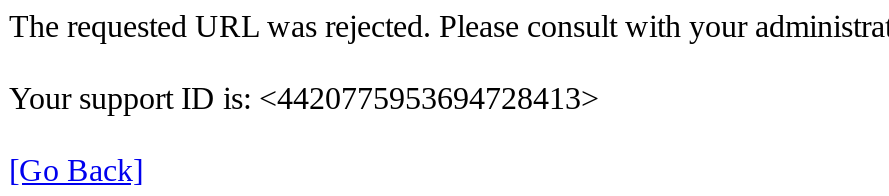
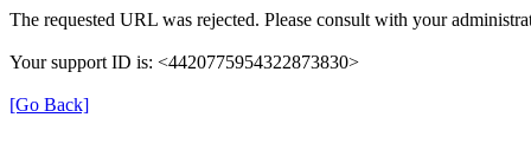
- Your support ID is: <4420775953694728413>
+ Your support ID is: <4420775954322873830>
